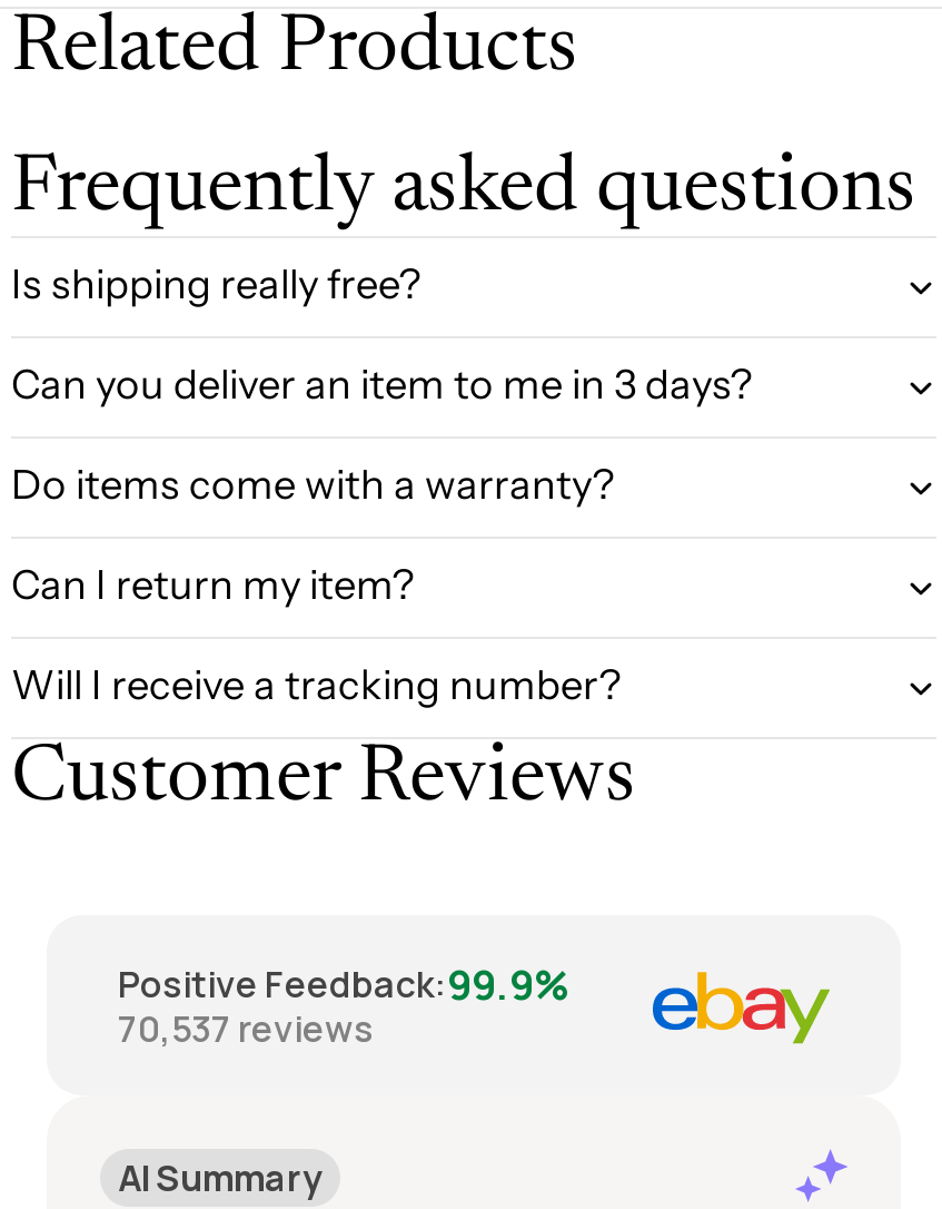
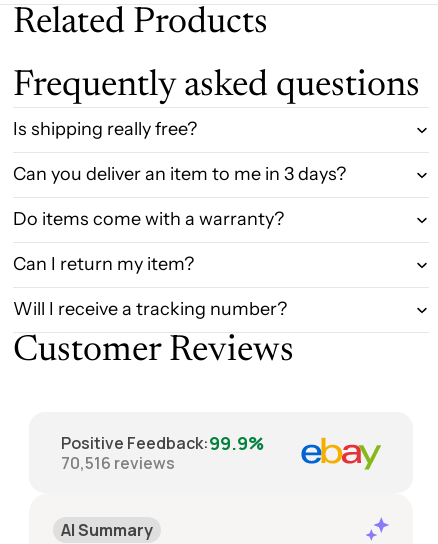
- 70,537 reviews
+ 70,516 reviews
